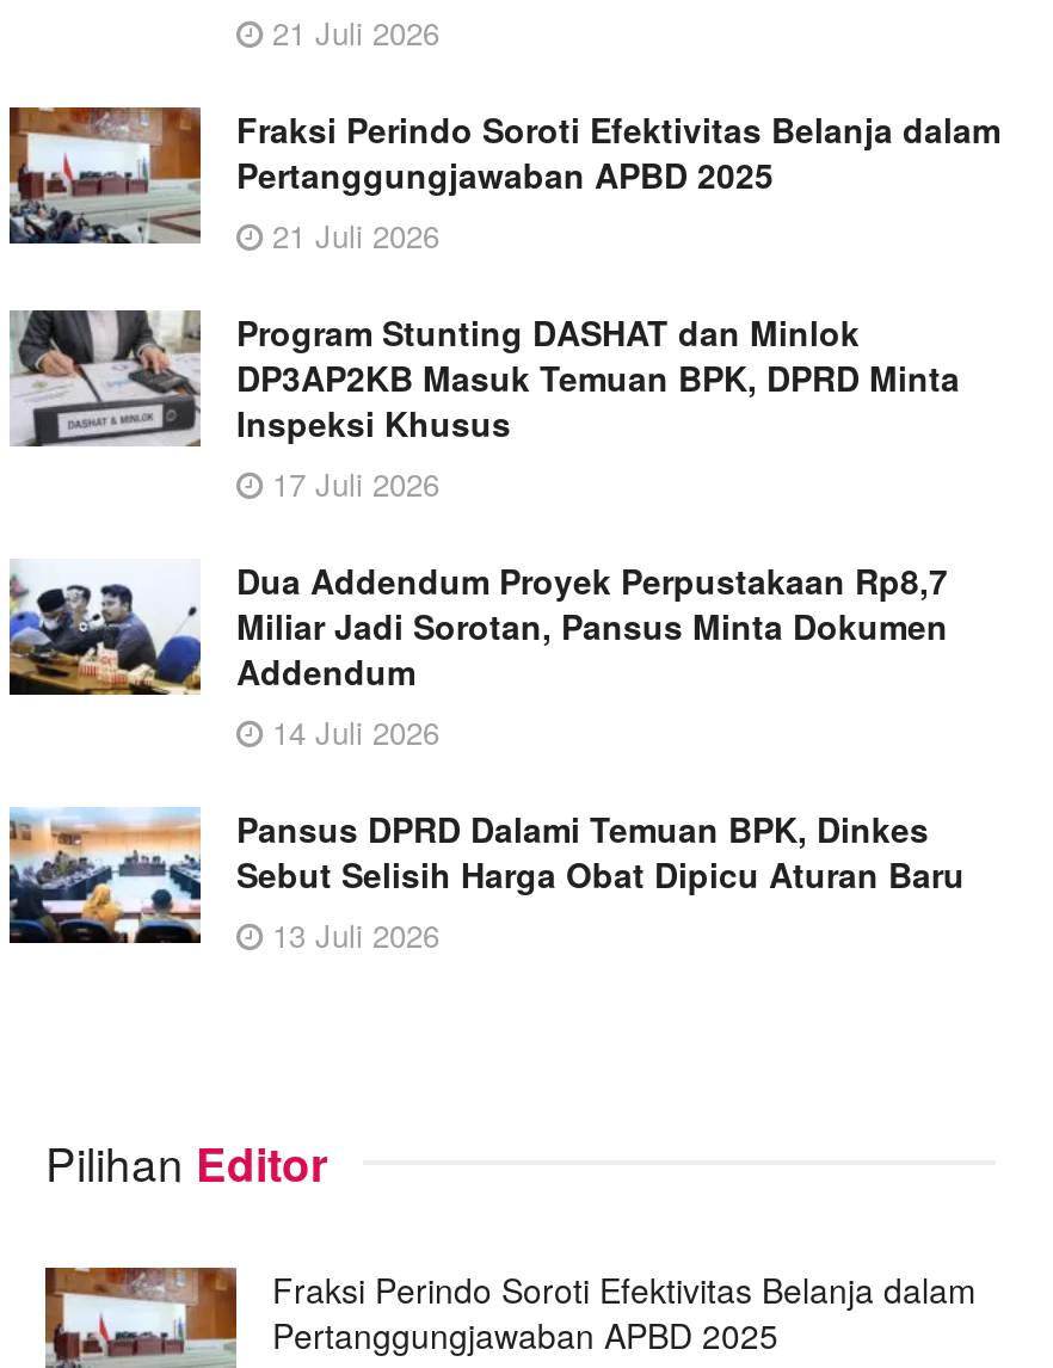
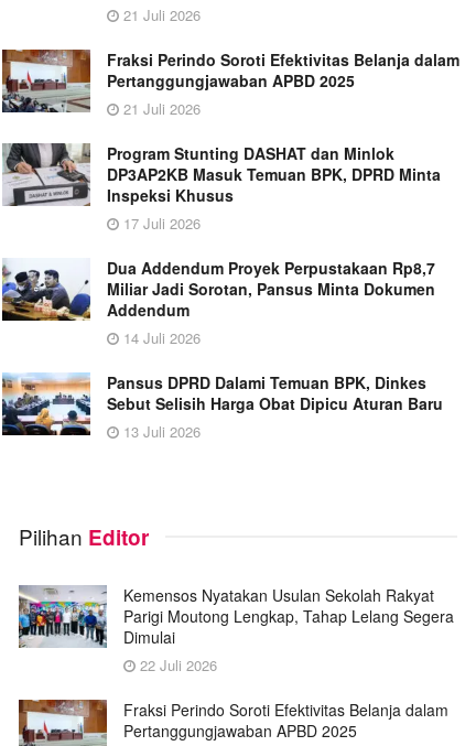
+ [image]
+ Kemensos Nyatakan Usulan Sekolah Rakyat
+ Parigi Moutong Lengkap, Tahap Lelang Segera
+ Dimulai
+ 22 Juli 2026
